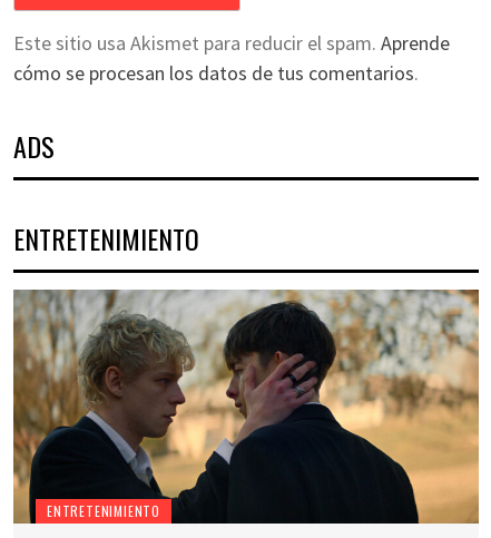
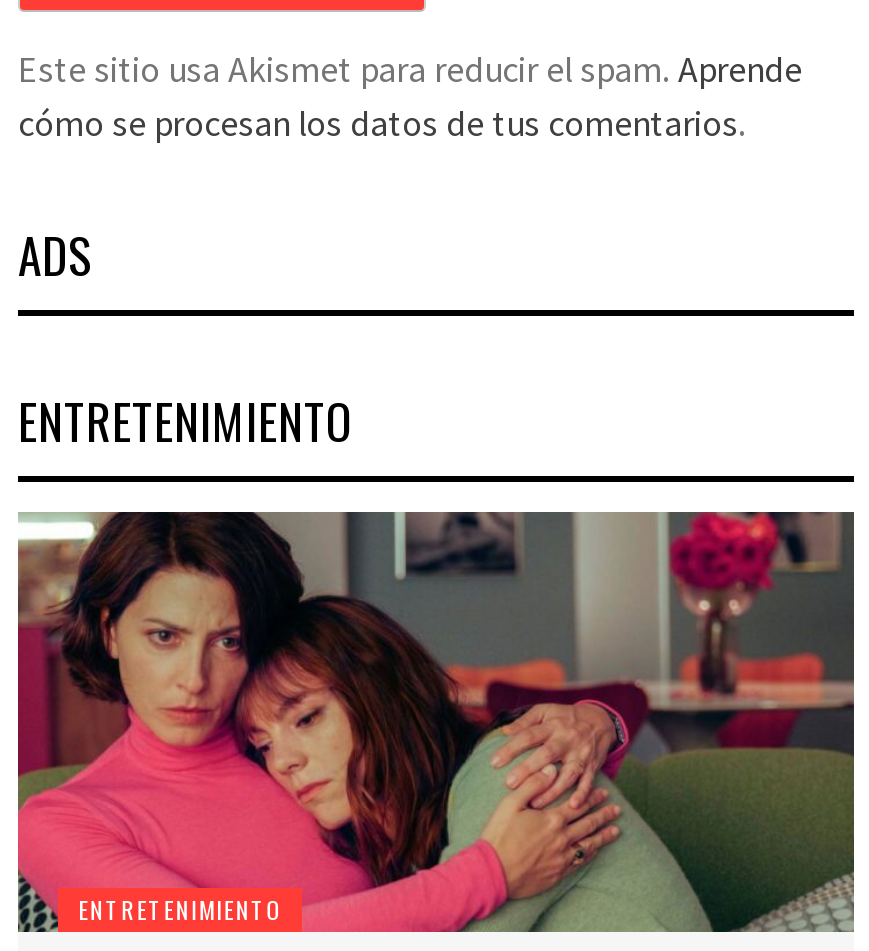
- [image]
+ [image]
